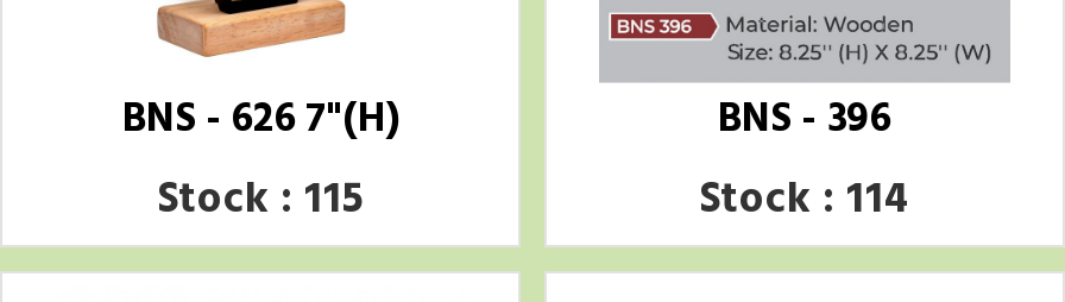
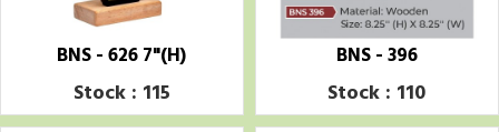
- Stock : 114
+ Stock : 110
